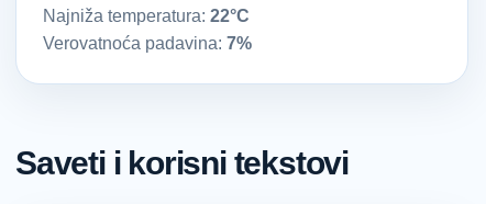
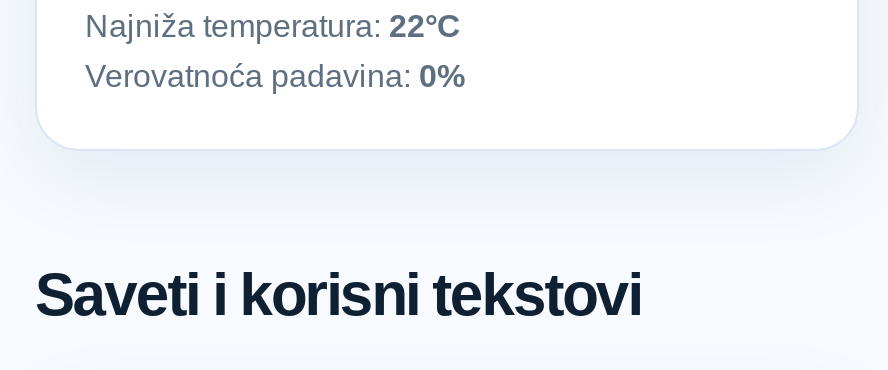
- Verovatnoća padavina: 7%
+ Verovatnoća padavina: 0%
